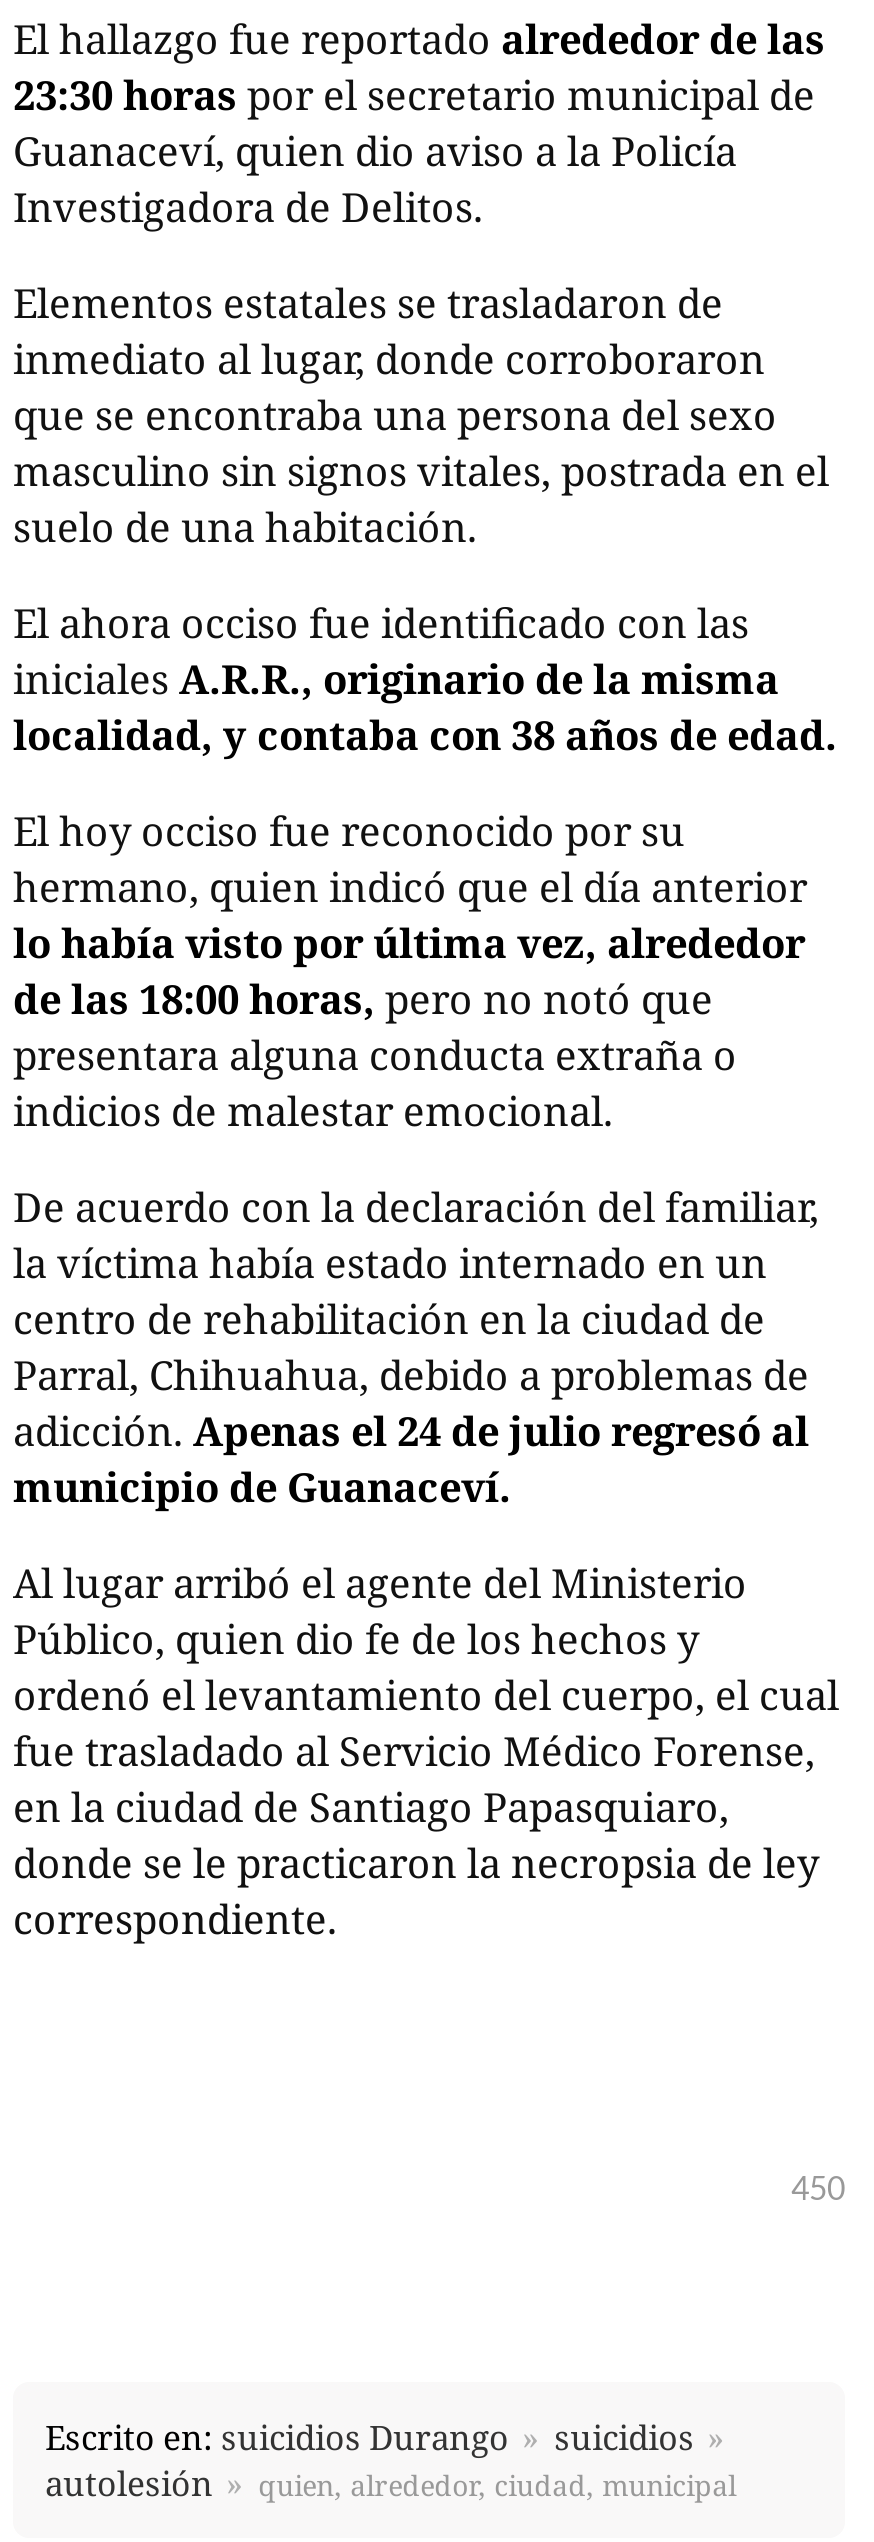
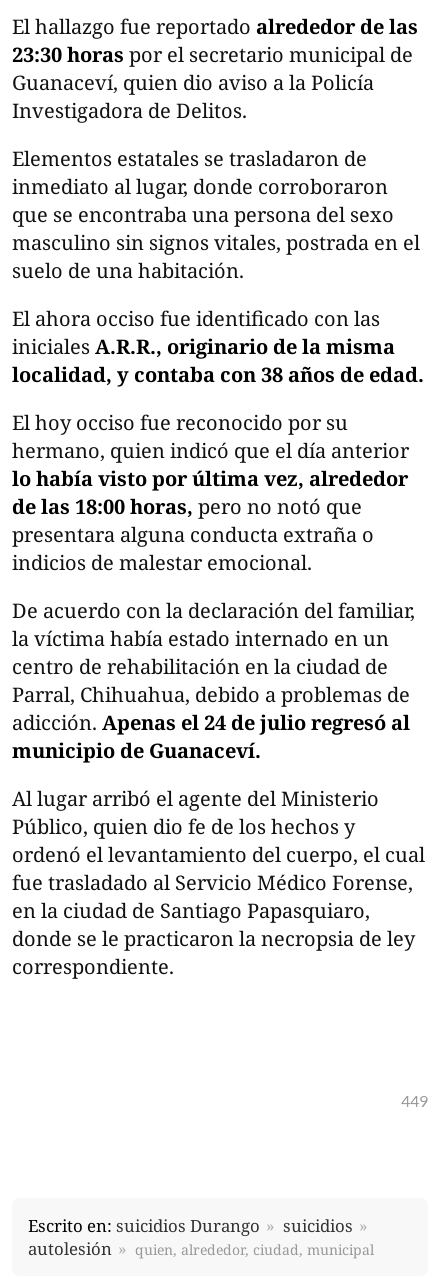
- 450
+ 449
